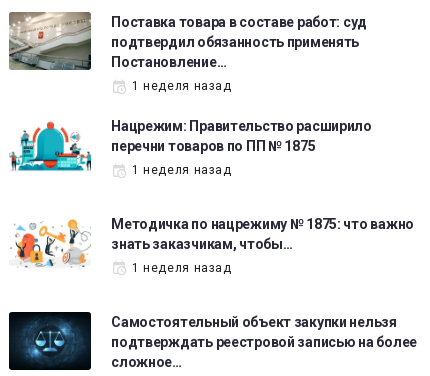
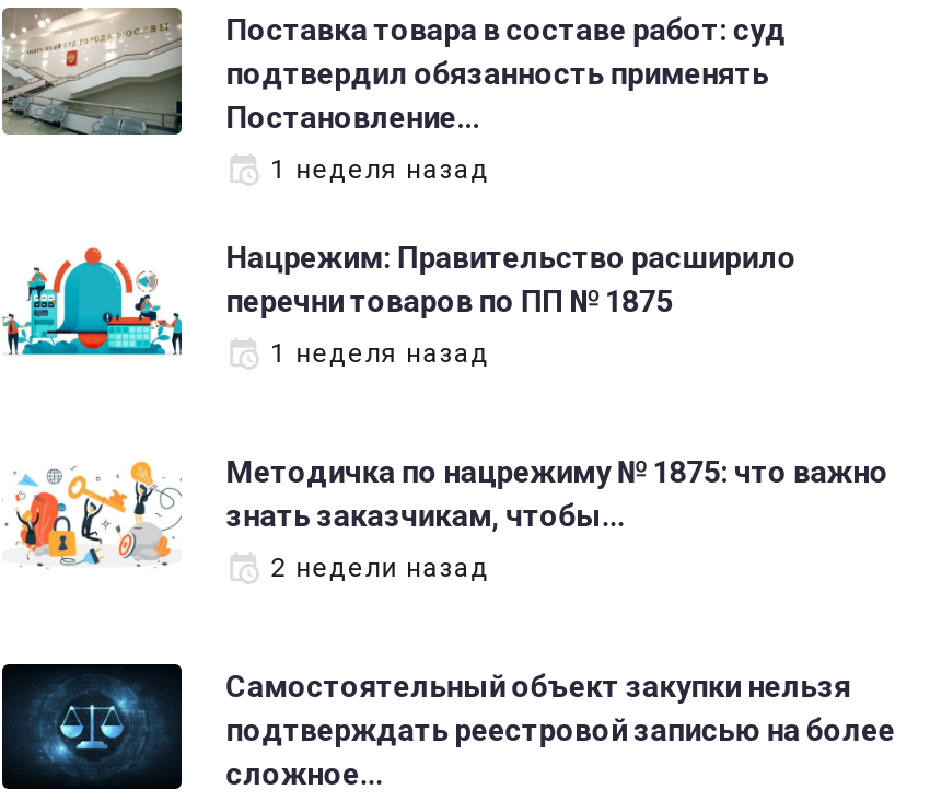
- 1 неделя назад
+ 2 недели назад
